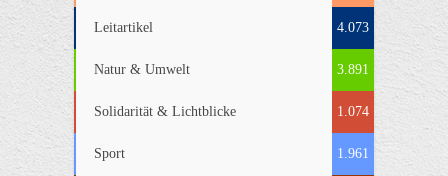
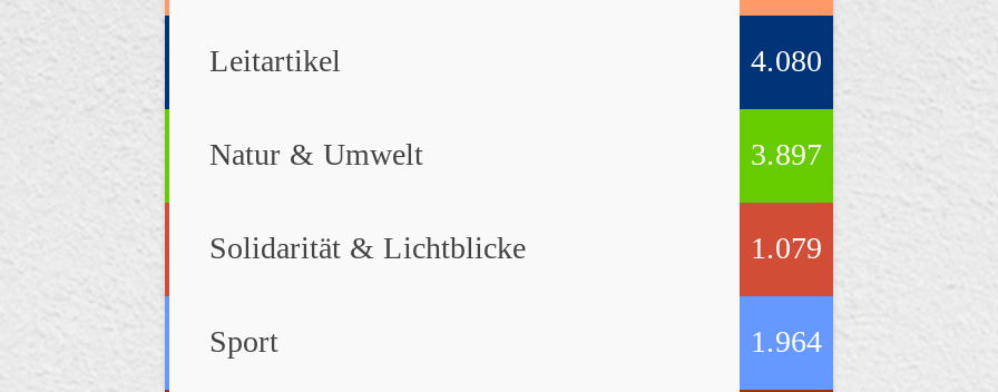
- 4.073
+ 4.080

- 3.891
+ 3.897

- 1.074
+ 1.079

- 1.961
+ 1.964
